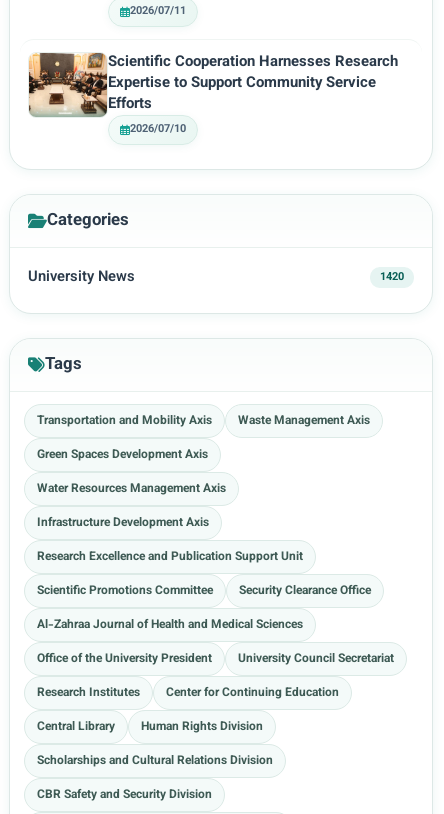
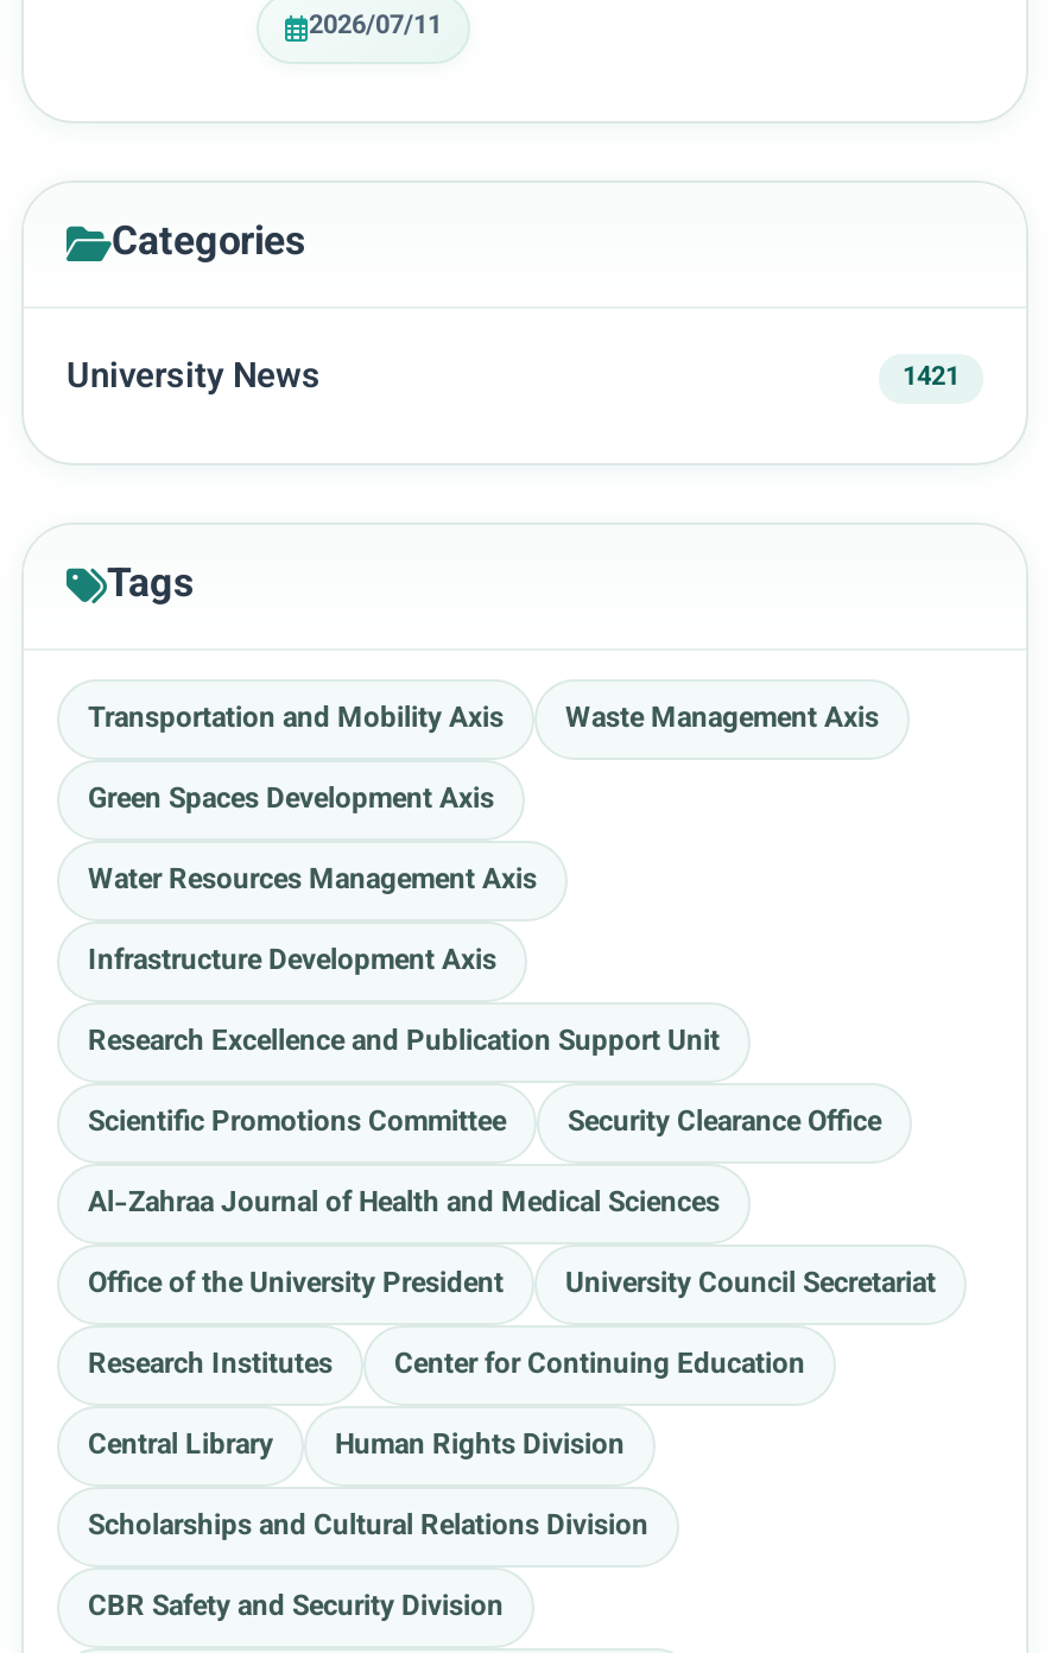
- [image]
- Scientific Cooperation Harnesses Research
- Expertise to Support Community Service
- Efforts
- 2026/07/10

- 1420
+ 1421
